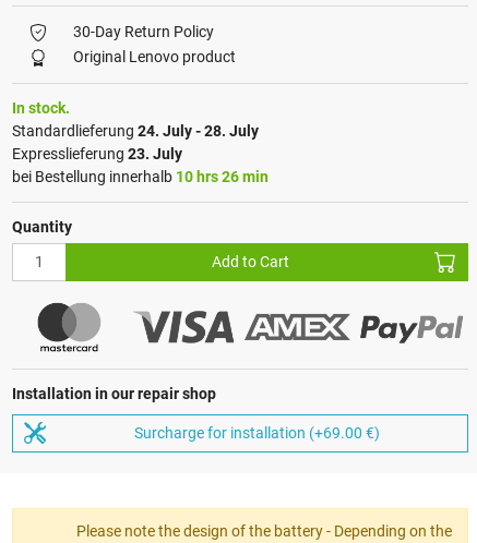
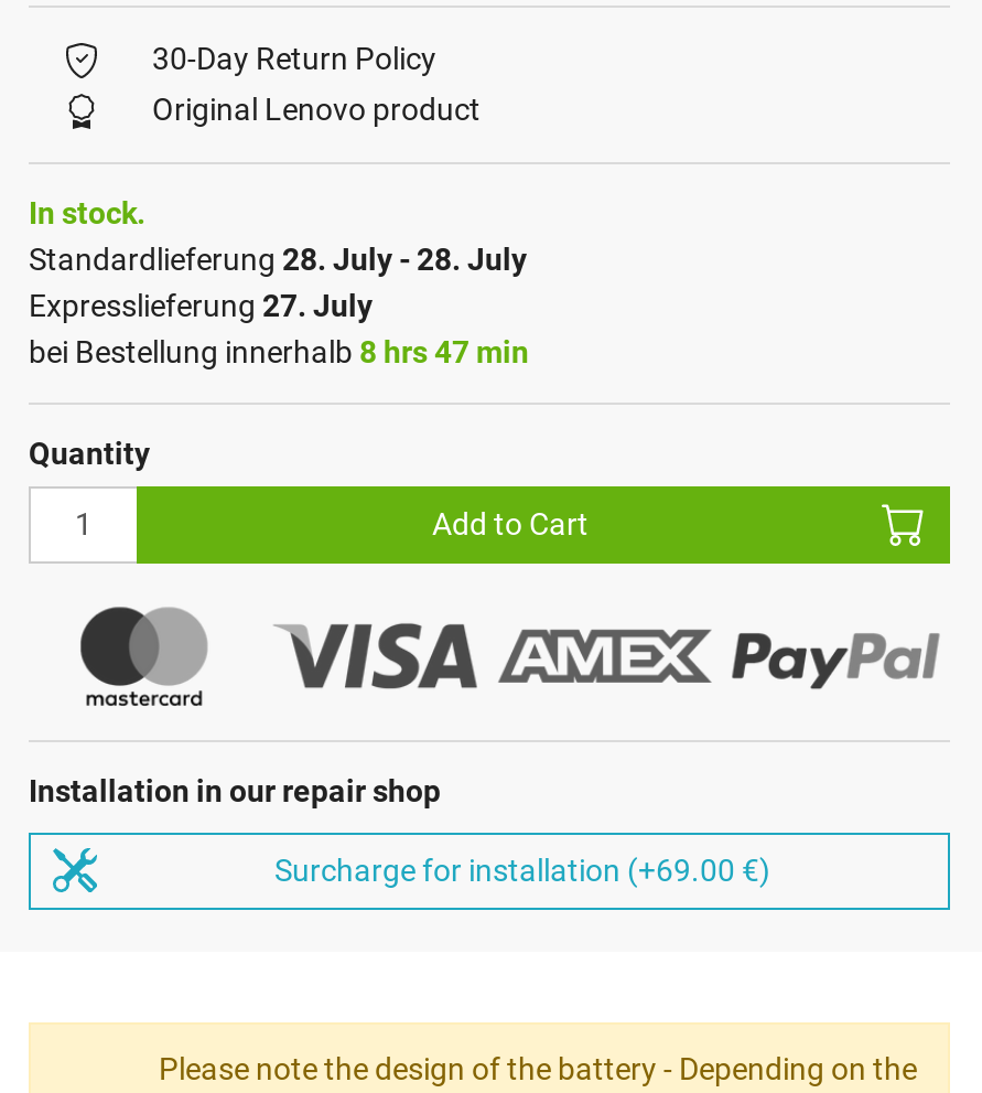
- Standardlieferung 24. July - 28. July
+ Standardlieferung 28. July - 28. July

- Expresslieferung 23. July
+ Expresslieferung 27. July

- bei Bestellung innerhalb 10 hrs 26 min
+ bei Bestellung innerhalb 8 hrs 47 min
